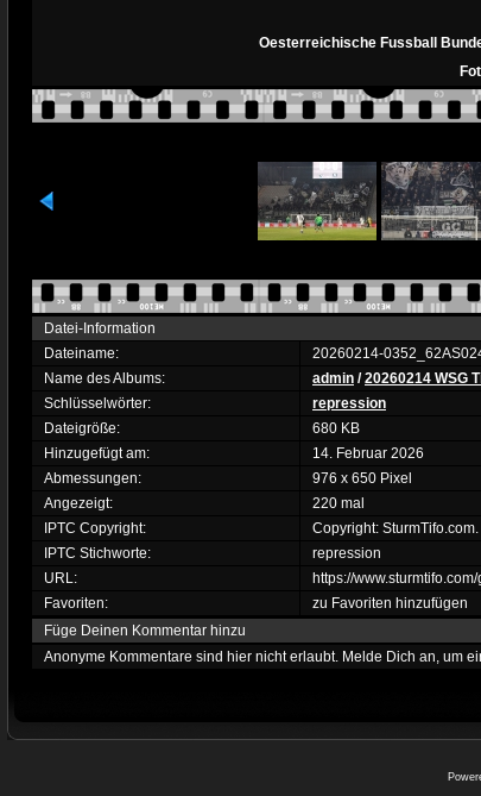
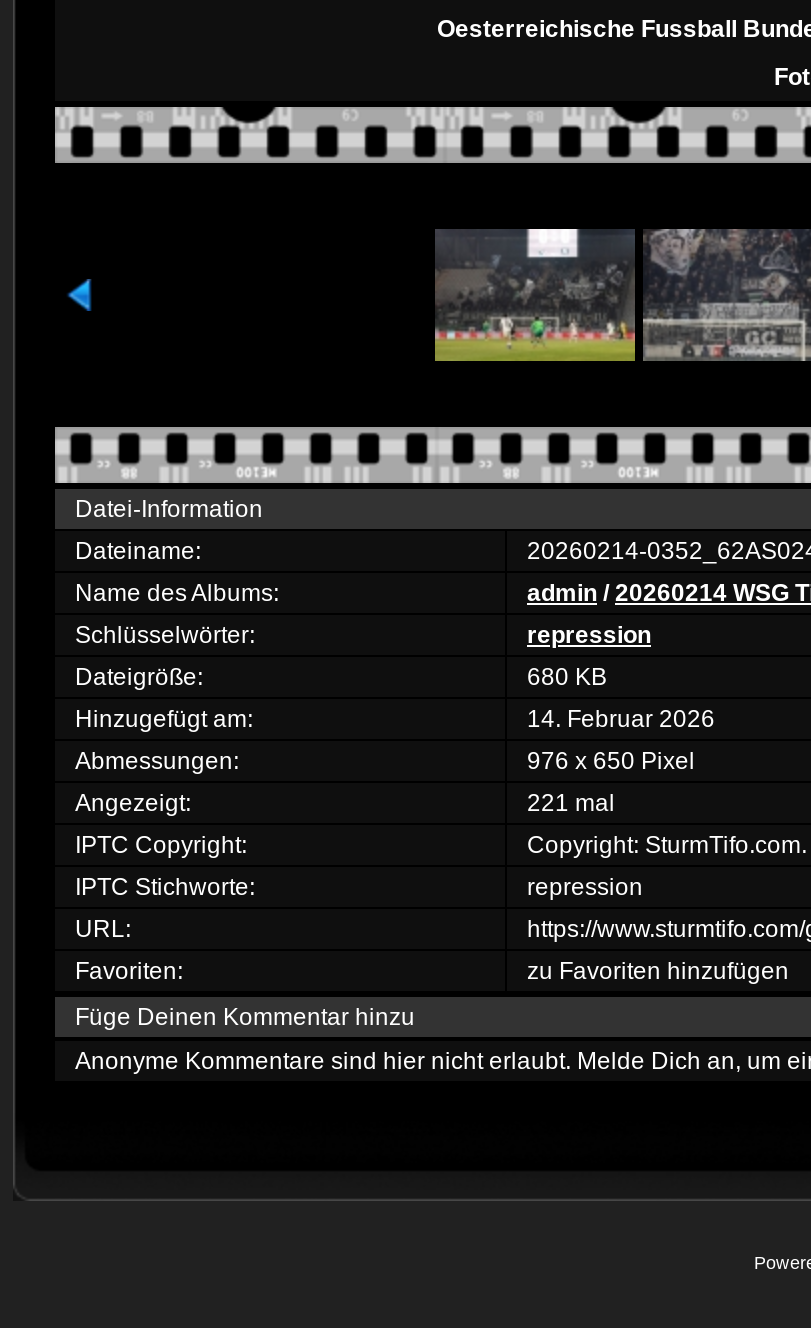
- 220 mal
+ 221 mal
